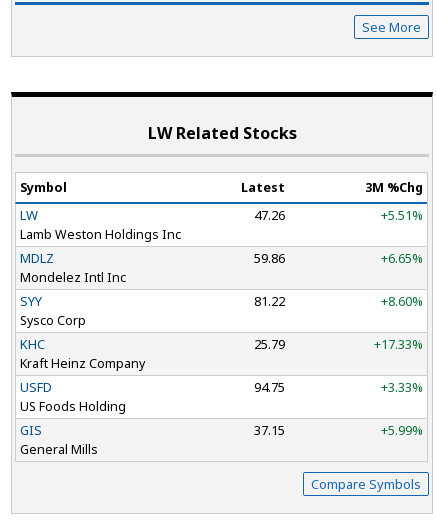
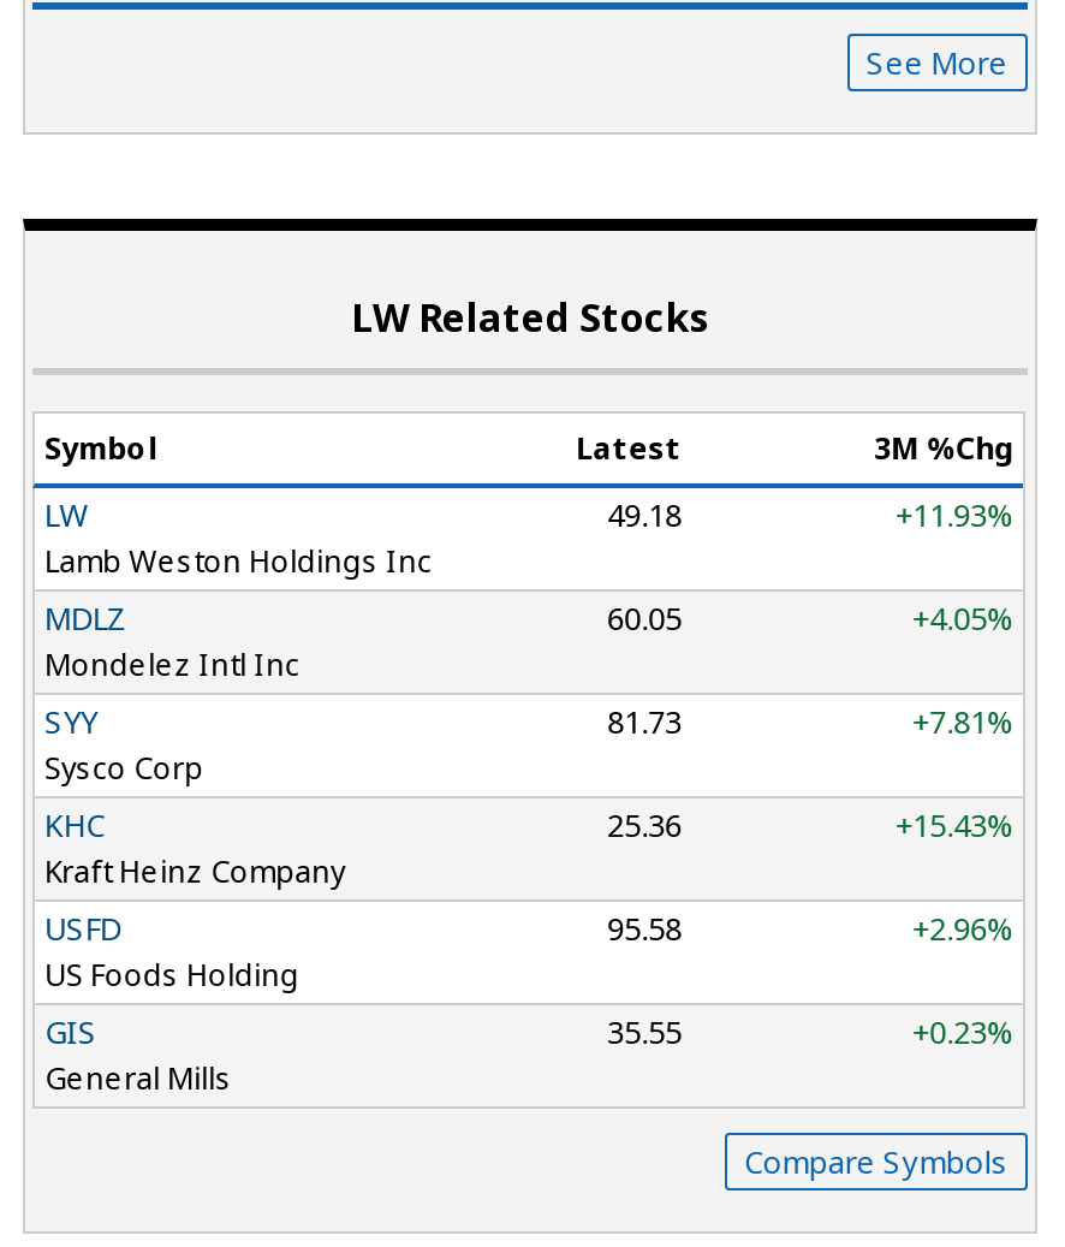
- 47.26
+ 49.18

- +5.51%
+ +11.93%

- 59.86
+ 60.05

- +6.65%
+ +4.05%

- 81.22
+ 81.73

- +8.60%
+ +7.81%

- 25.79
+ 25.36

- +17.33%
+ +15.43%

- 94.75
+ 95.58

- +3.33%
+ +2.96%

- 37.15
+ 35.55

- +5.99%
+ +0.23%
